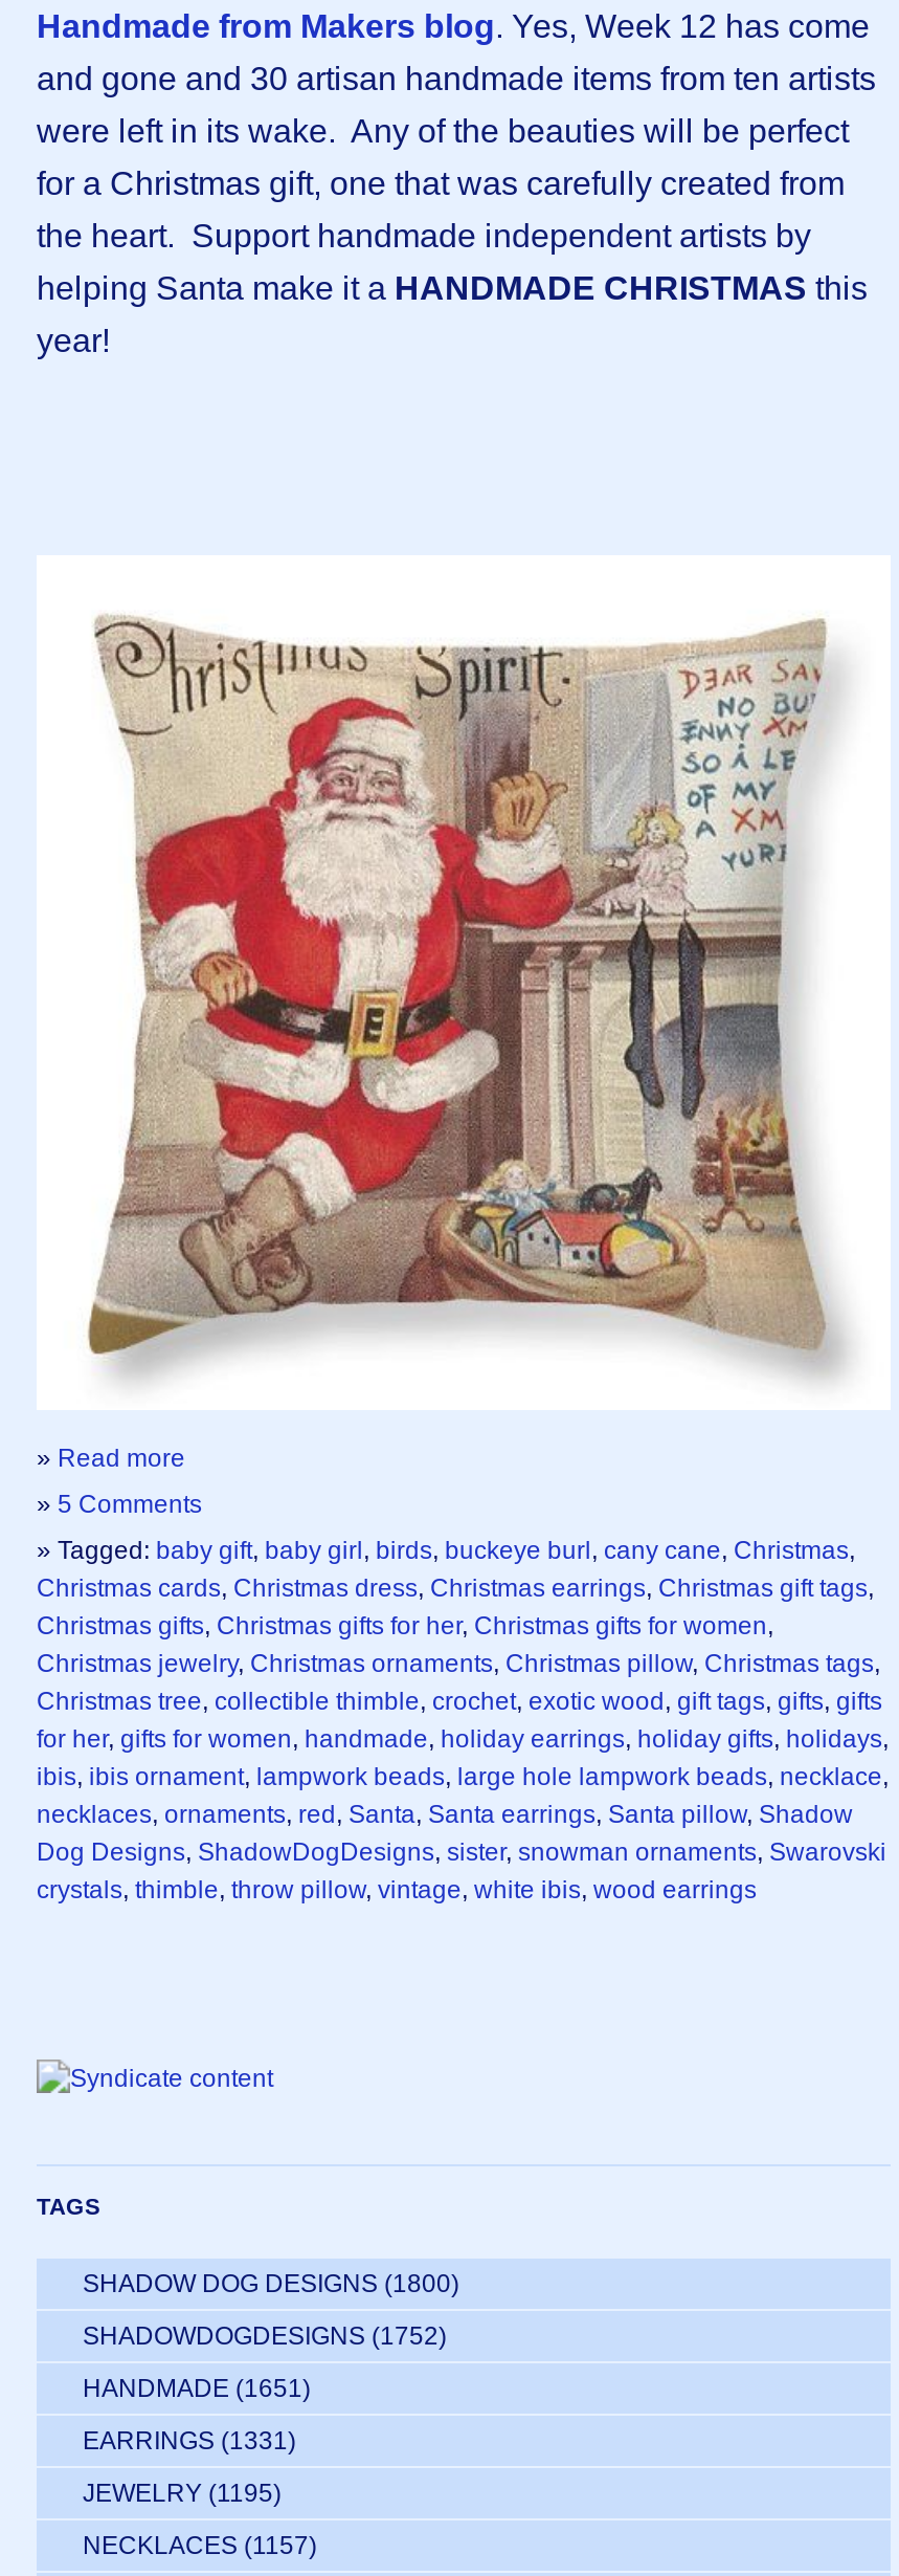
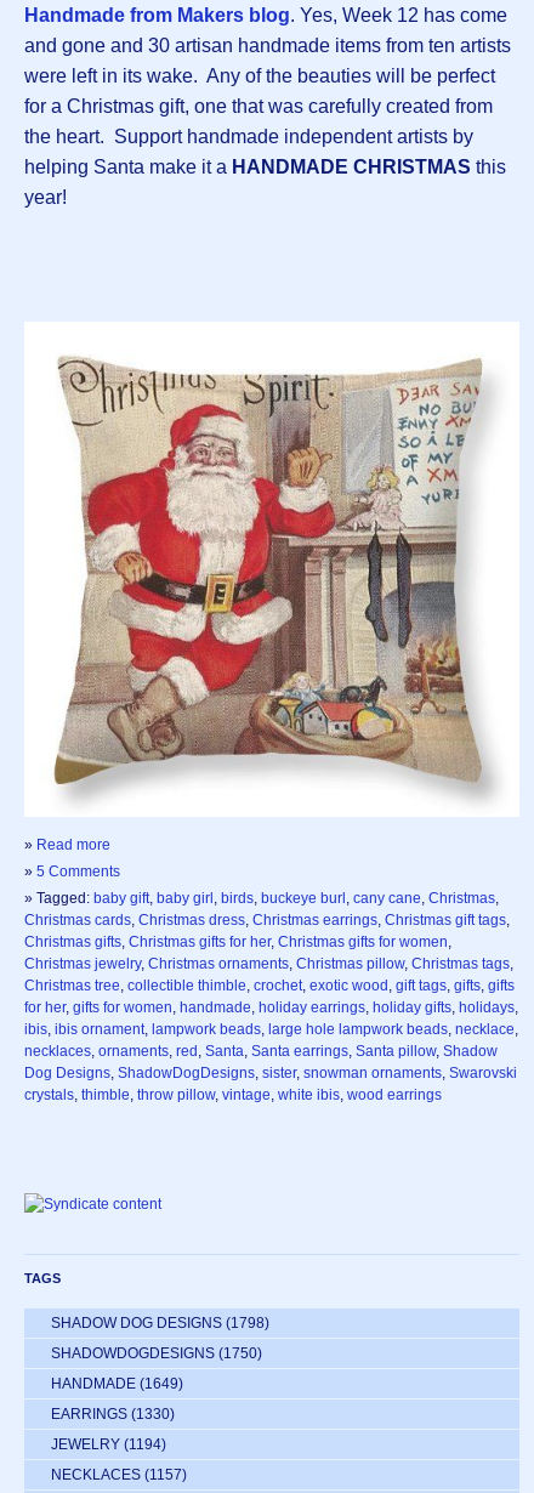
- SHADOW DOG DESIGNS (1800)
+ SHADOW DOG DESIGNS (1798)

- SHADOWDOGDESIGNS (1752)
+ SHADOWDOGDESIGNS (1750)

- HANDMADE (1651)
+ HANDMADE (1649)

- EARRINGS (1331)
+ EARRINGS (1330)

- JEWELRY (1195)
+ JEWELRY (1194)
